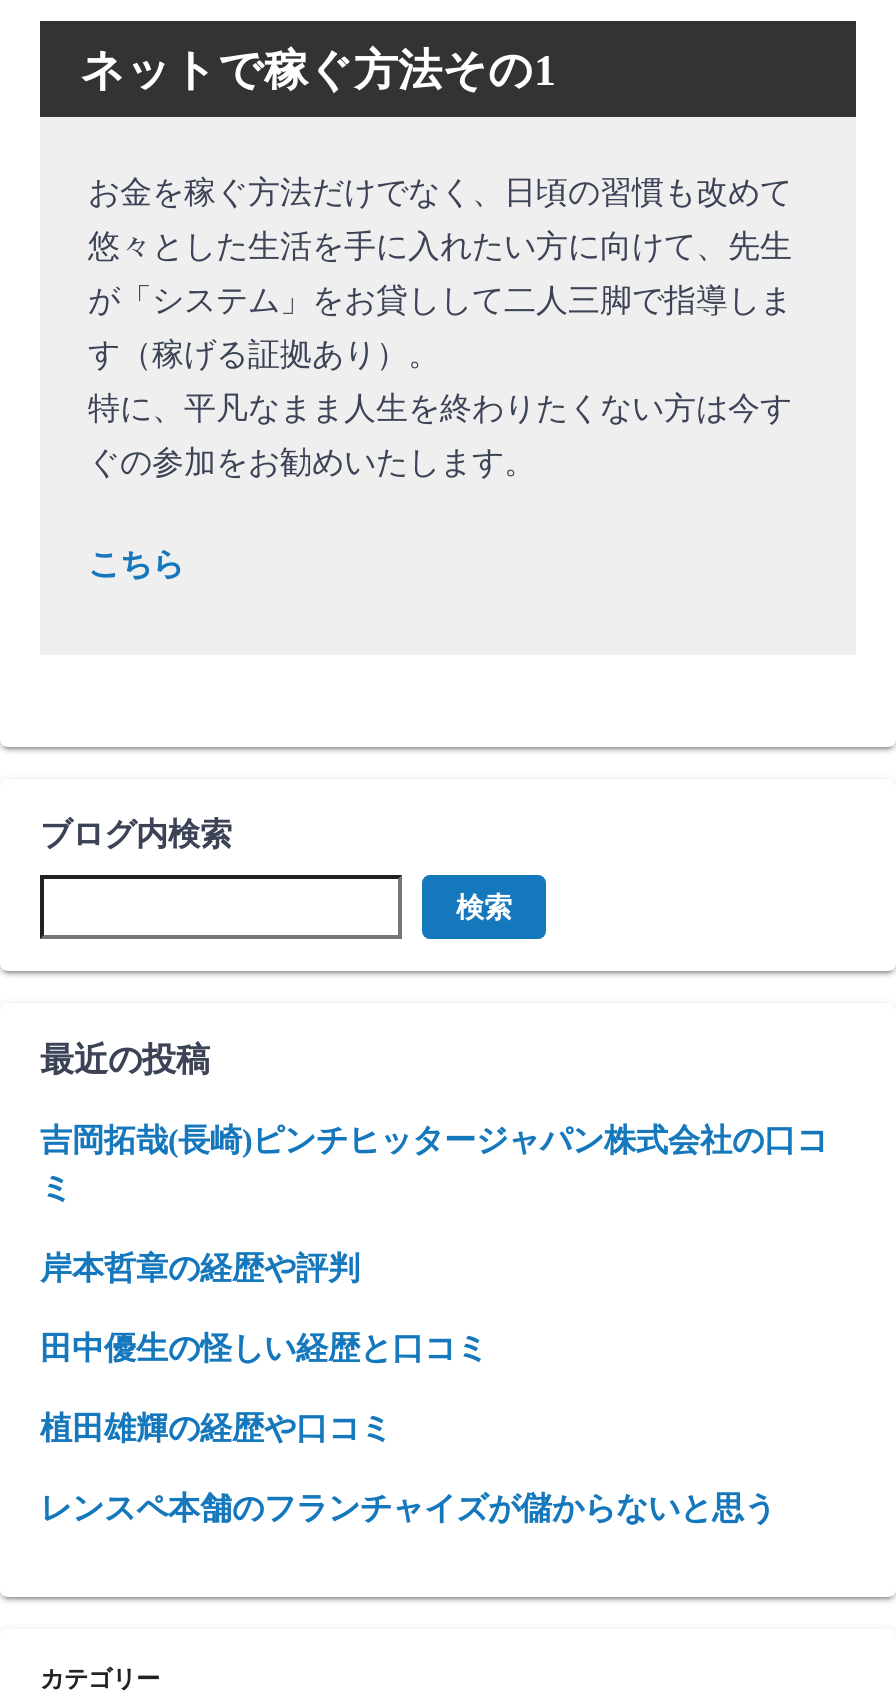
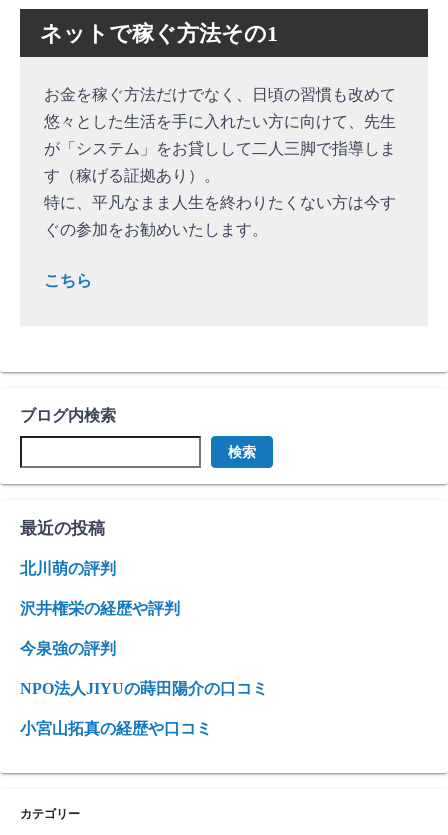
- 吉岡拓哉(長崎)ピンチヒッタージャパン株式会社の口コ
- ミ
+ 北川萌の評判

- 岸本哲章の経歴や評判
+ 沢井権栄の経歴や評判

- 田中優生の怪しい経歴と口コミ
+ 今泉強の評判

- 植田雄輝の経歴や口コミ
+ NPO法人JIYUの蒔田陽介の口コミ

- レンスペ本舗のフランチャイズが儲からないと思う
+ 小宮山拓真の経歴や口コミ
